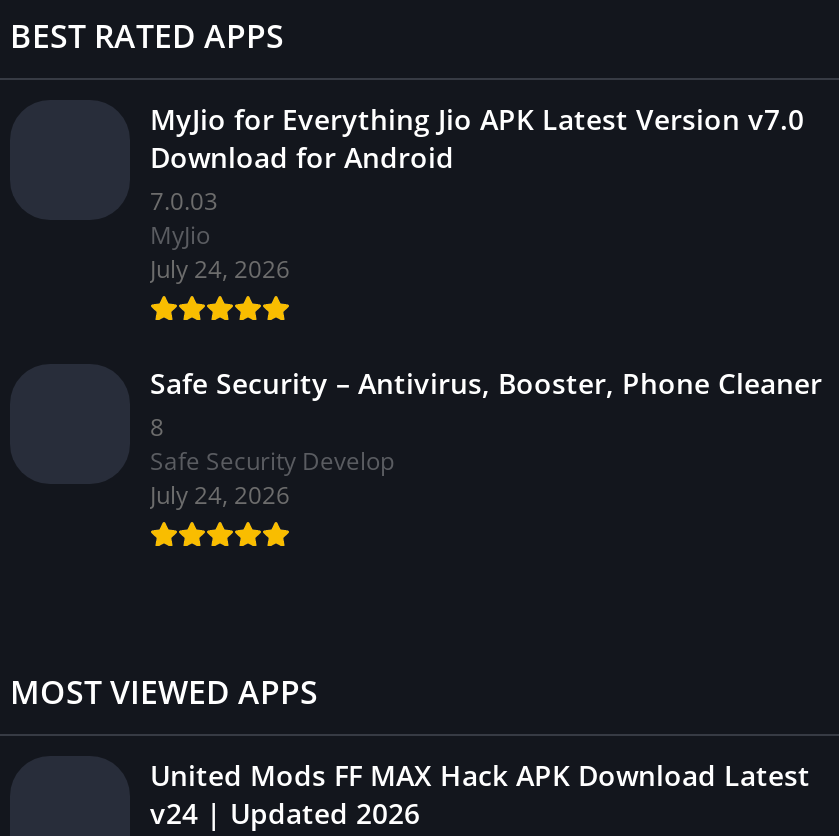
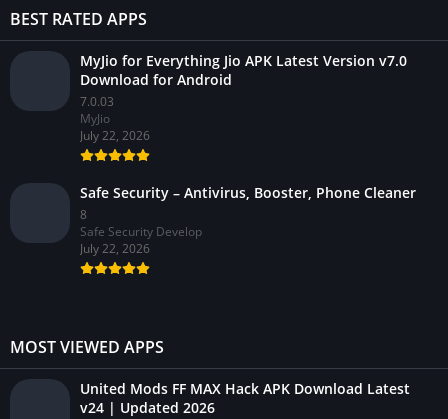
- July 24, 2026
+ July 22, 2026

- July 24, 2026
+ July 22, 2026
